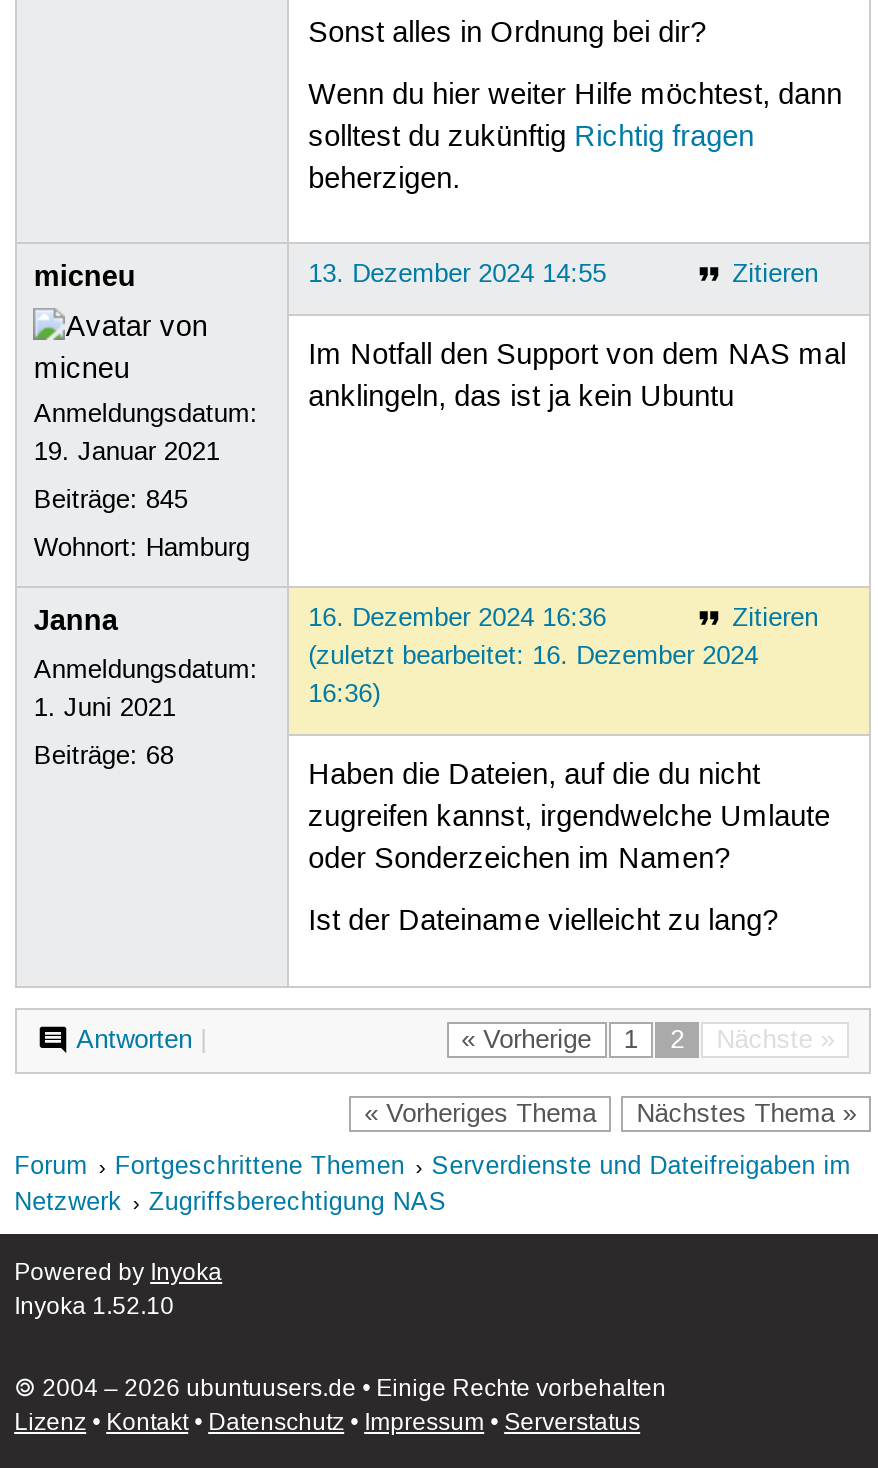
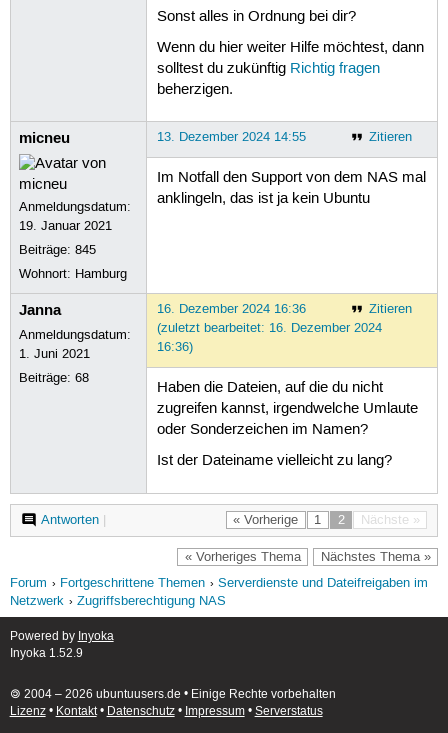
- Inyoka 1.52.10
+ Inyoka 1.52.9
